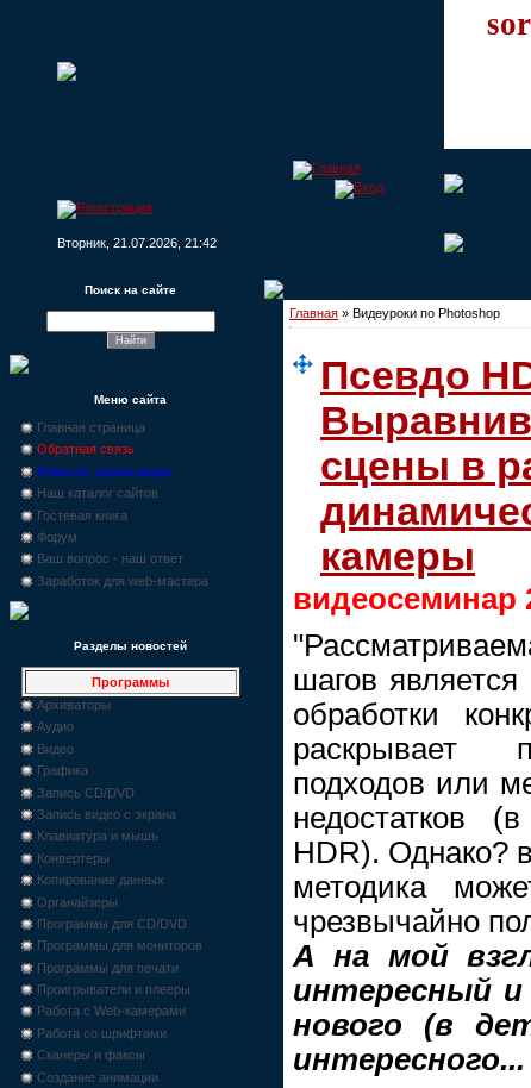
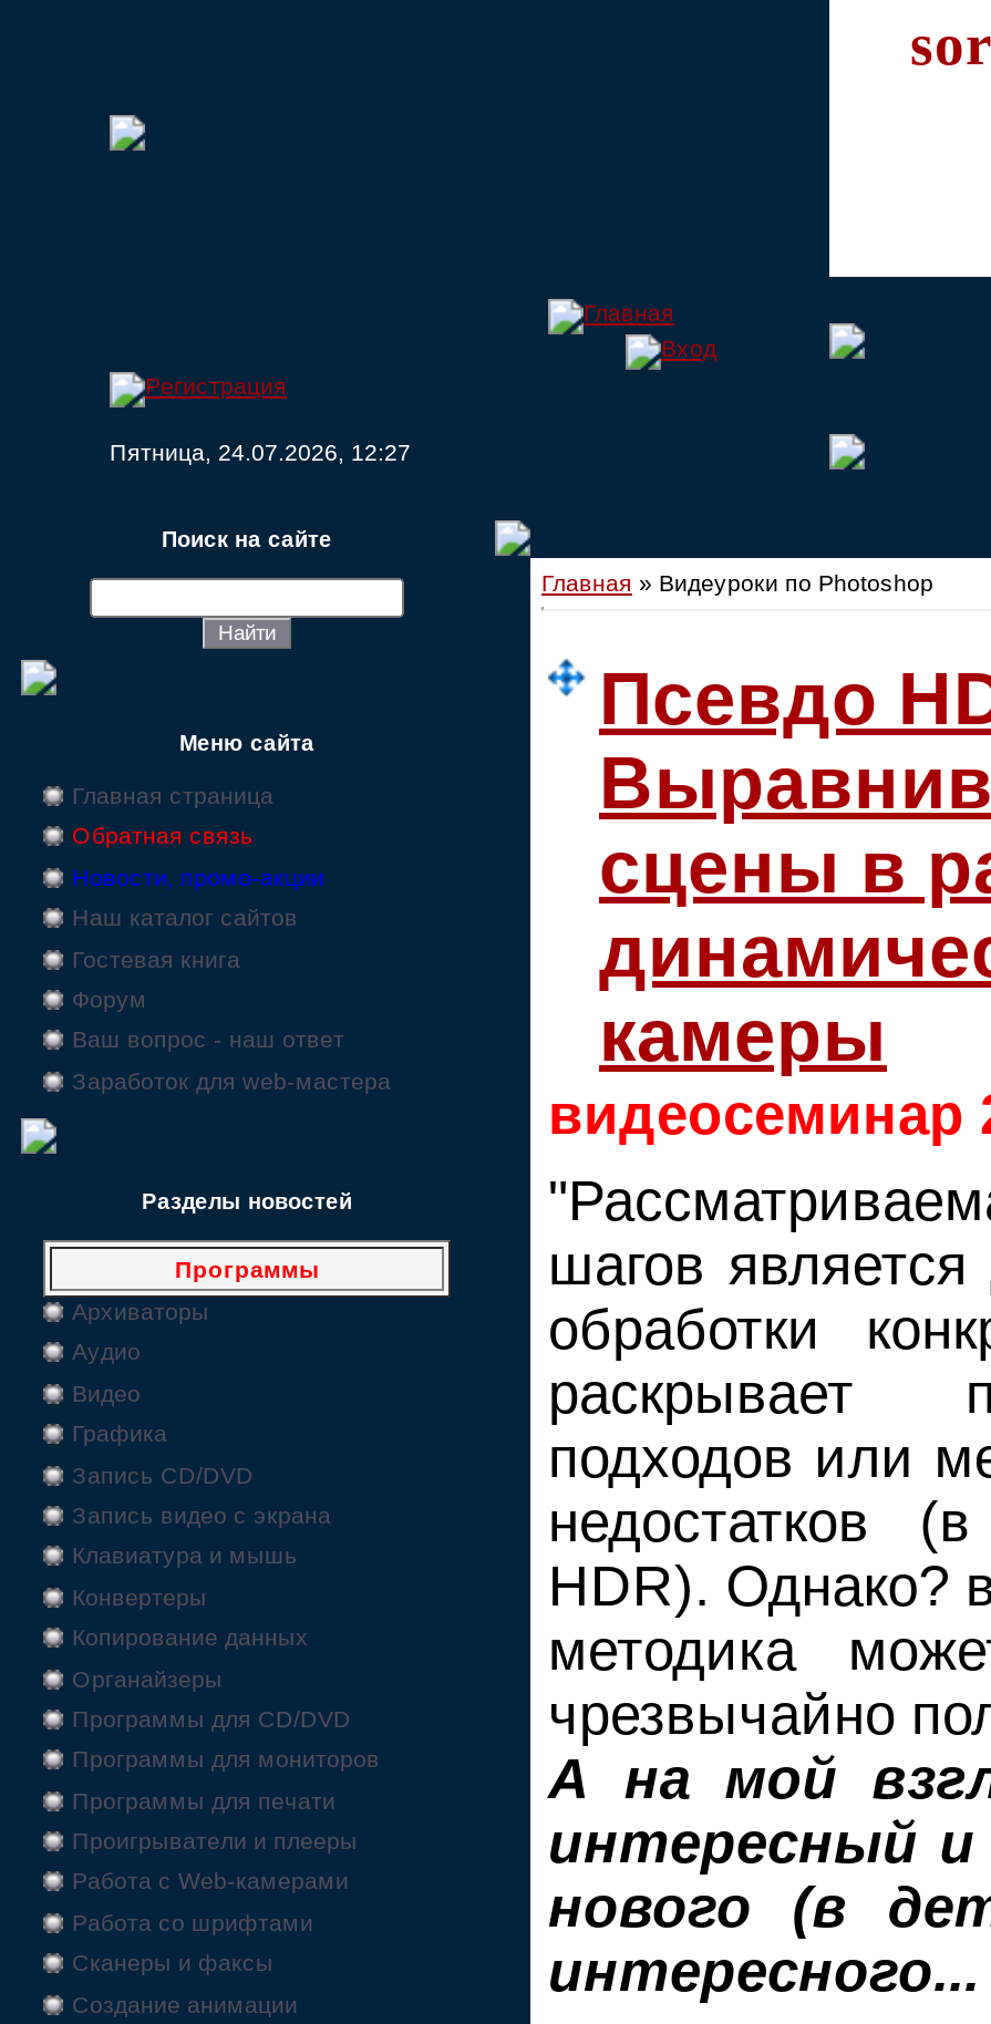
- Вторник, 21.07.2026, 21:42
+ Пятница, 24.07.2026, 12:27
